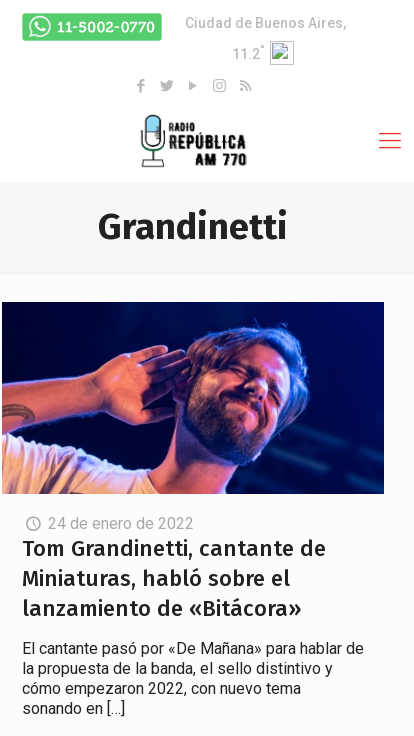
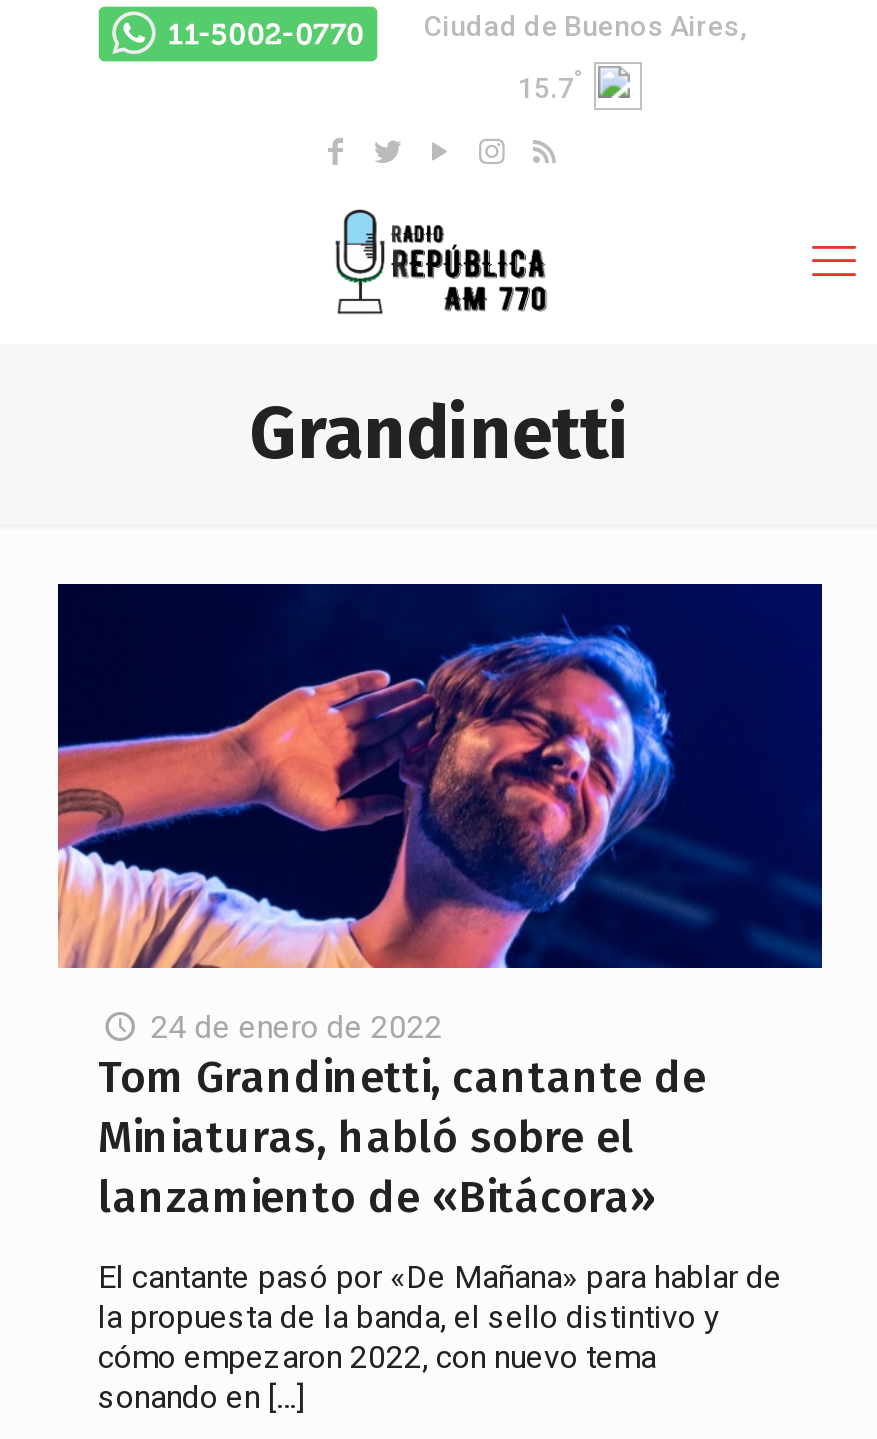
- 11.2°
+ 15.7°
